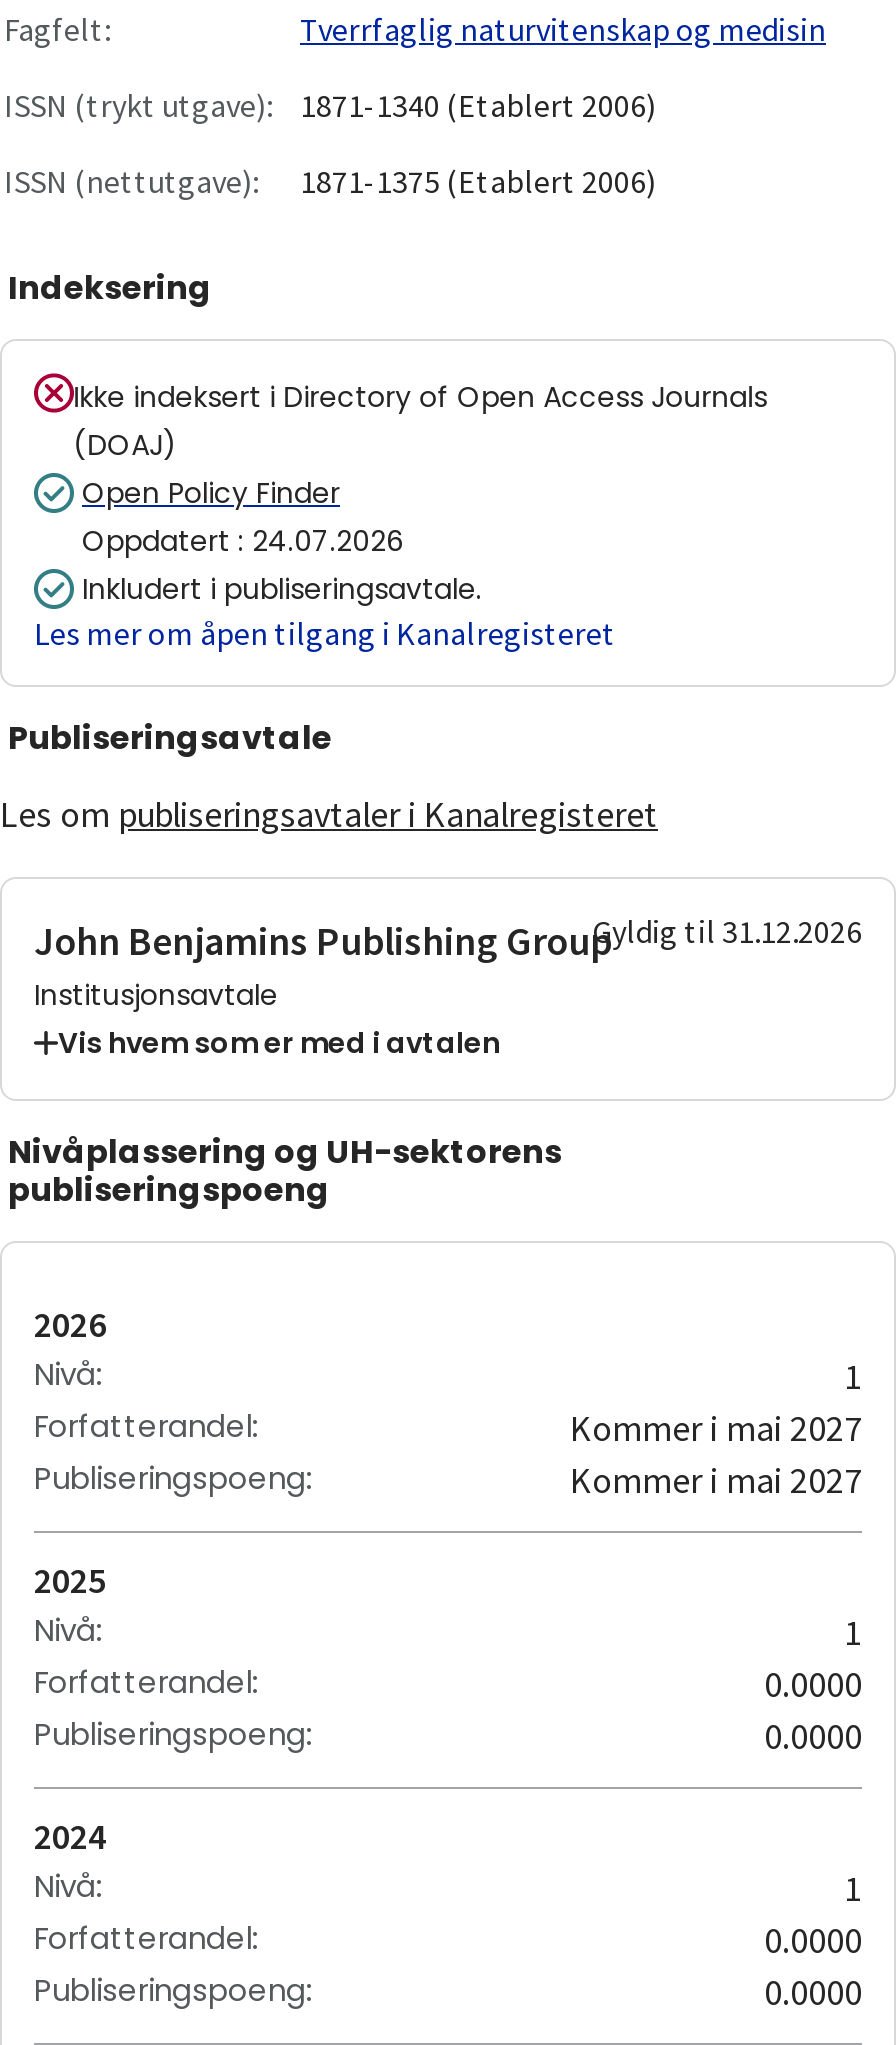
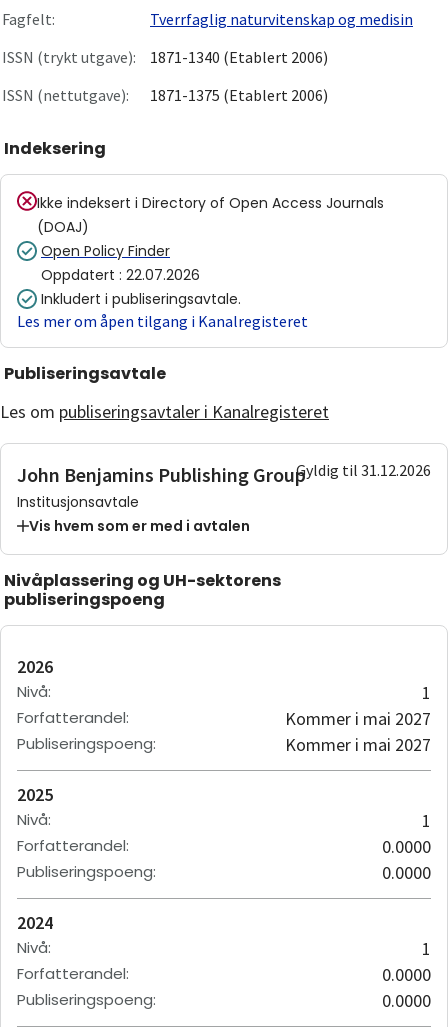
- Oppdatert: 24.07.2026
+ Oppdatert: 22.07.2026
